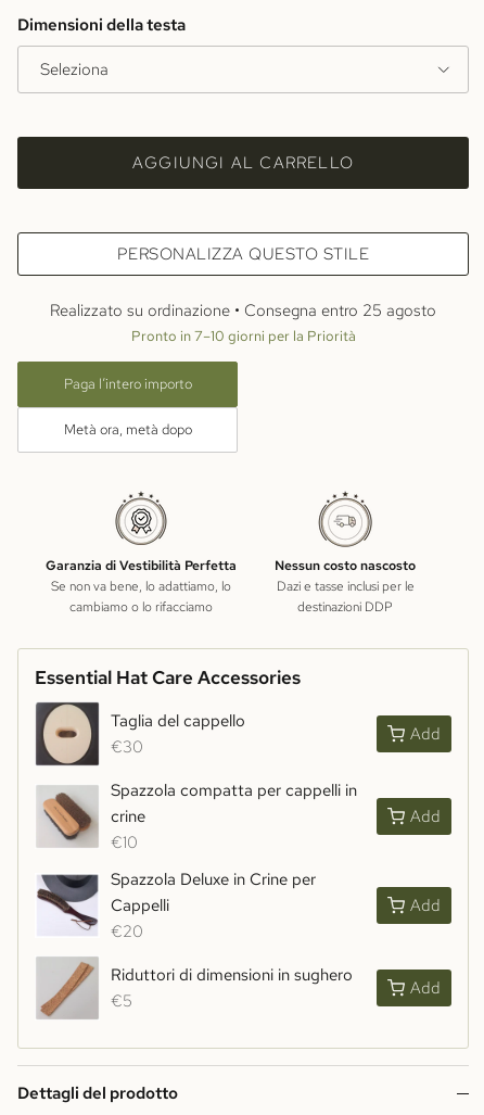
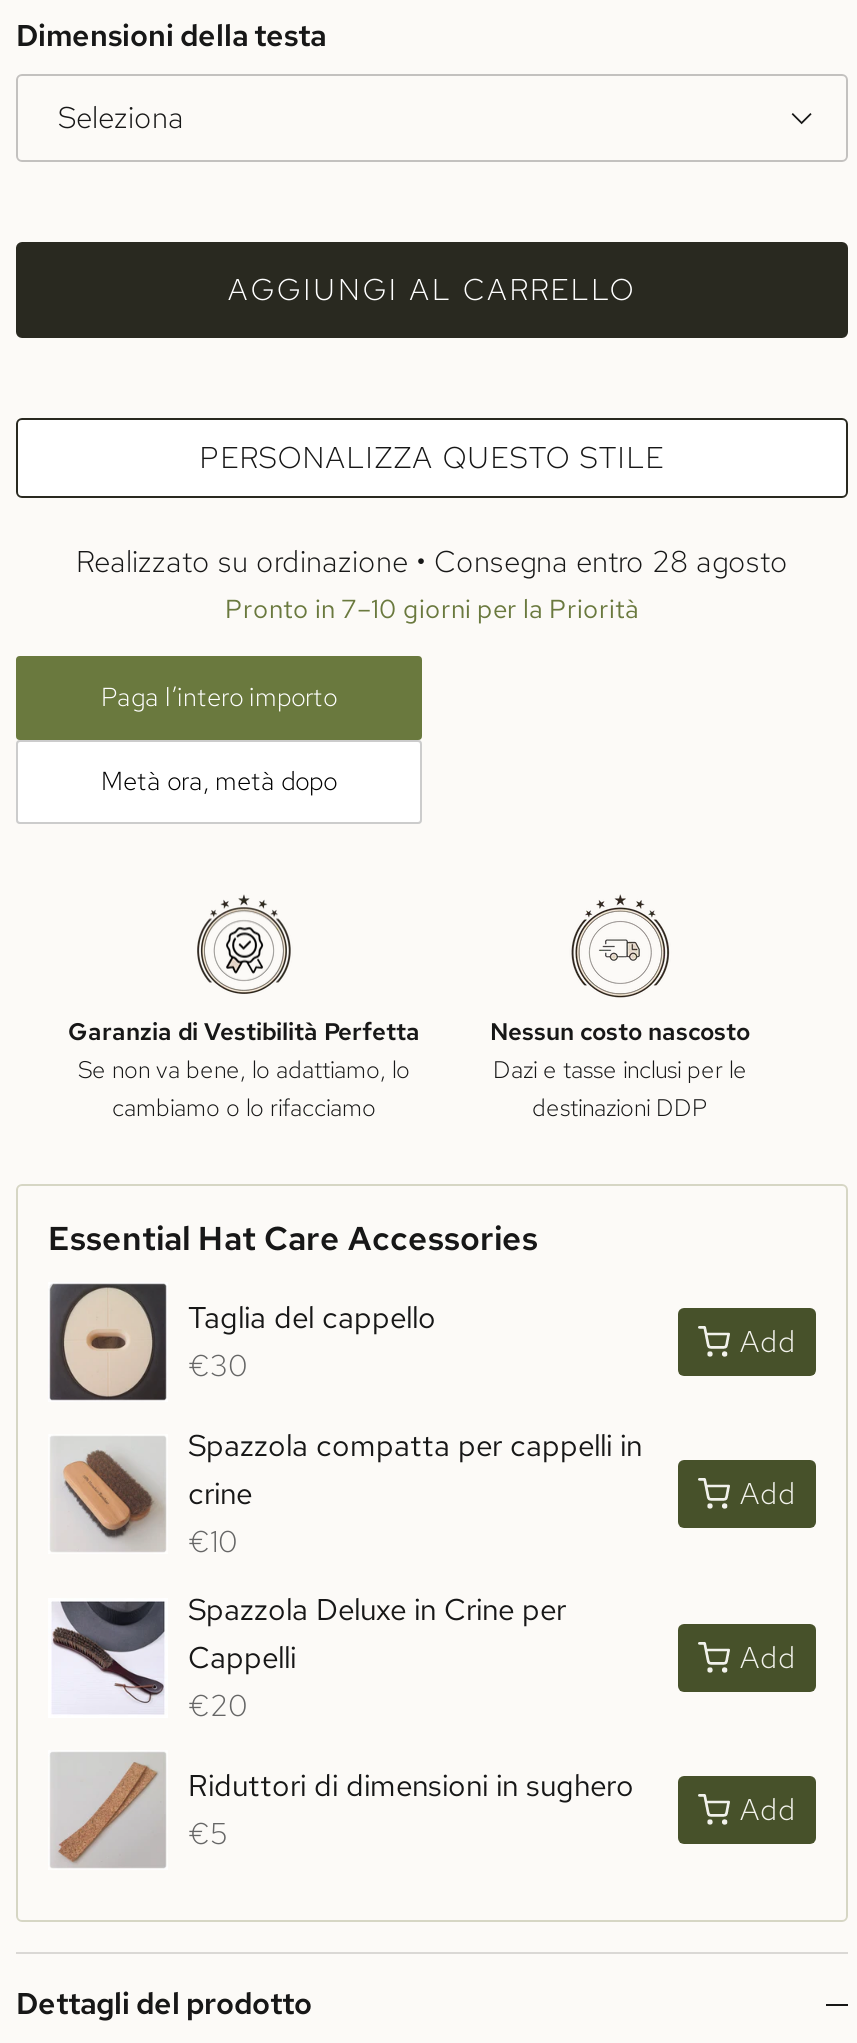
- Realizzato su ordinazione • Consegna entro 25 agosto
+ Realizzato su ordinazione • Consegna entro 28 agosto
